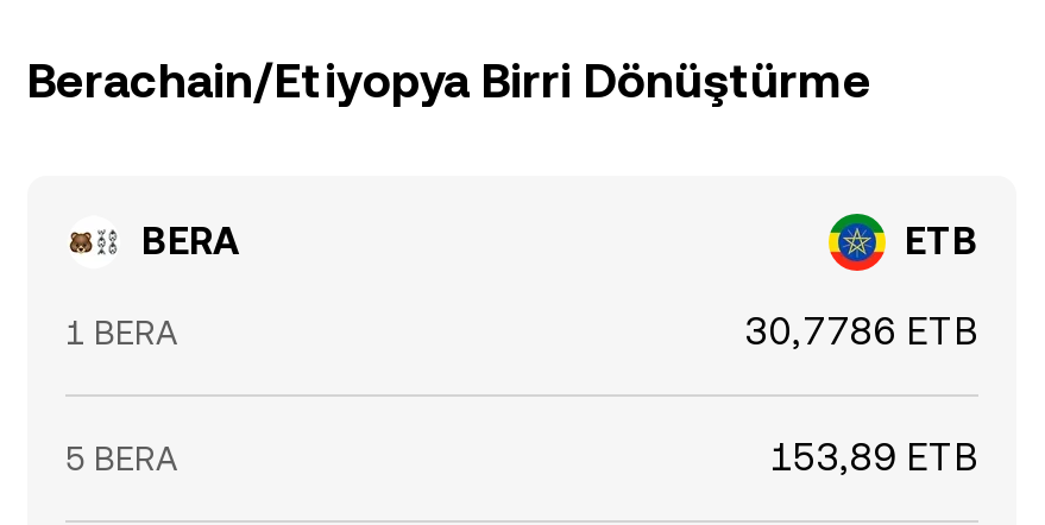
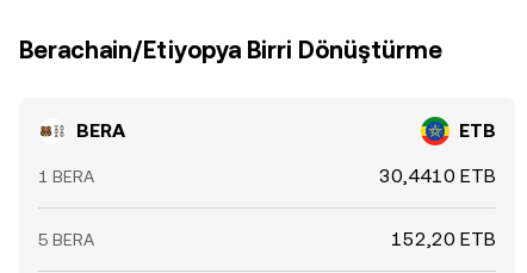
- 30,7786 ETB
+ 30,4410 ETB

- 153,89 ETB
+ 152,20 ETB
